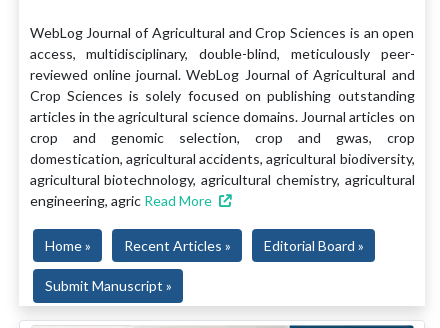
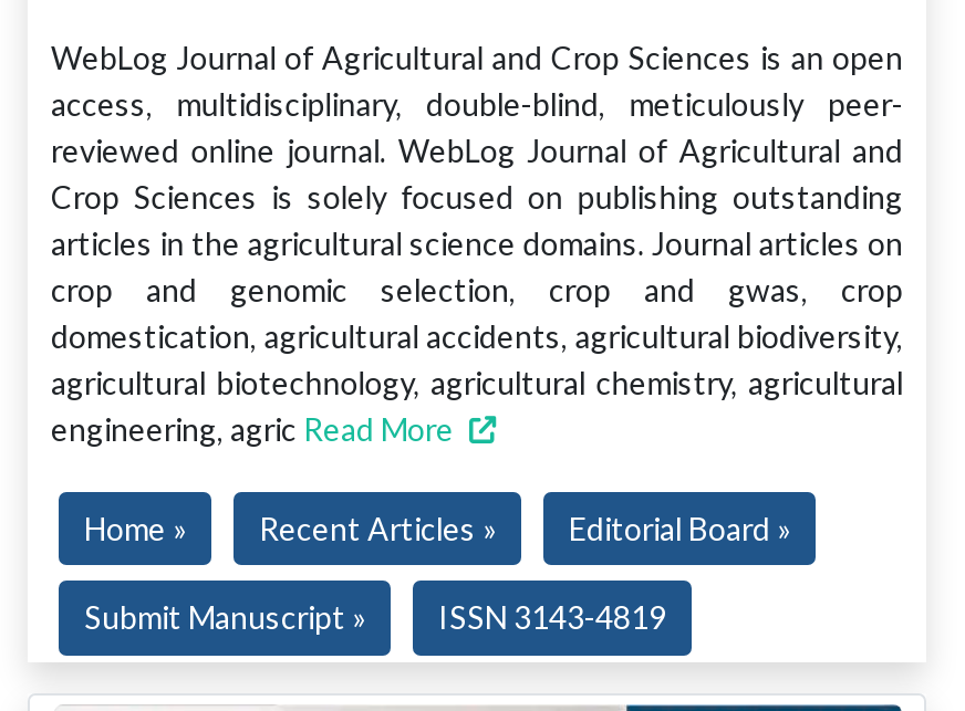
+ ISSN 3143-4819
